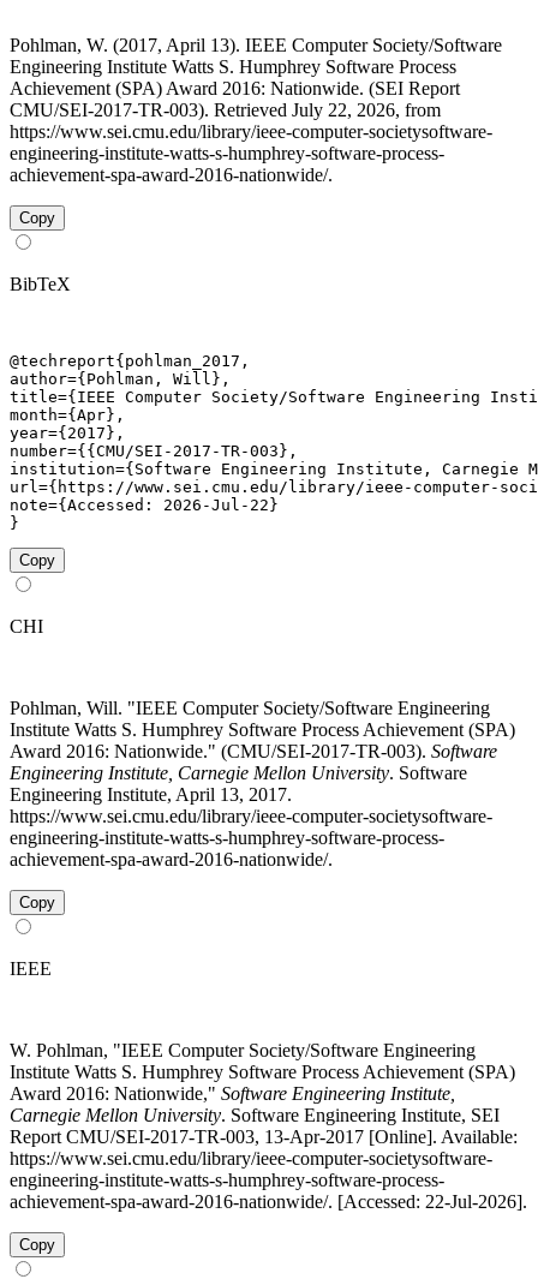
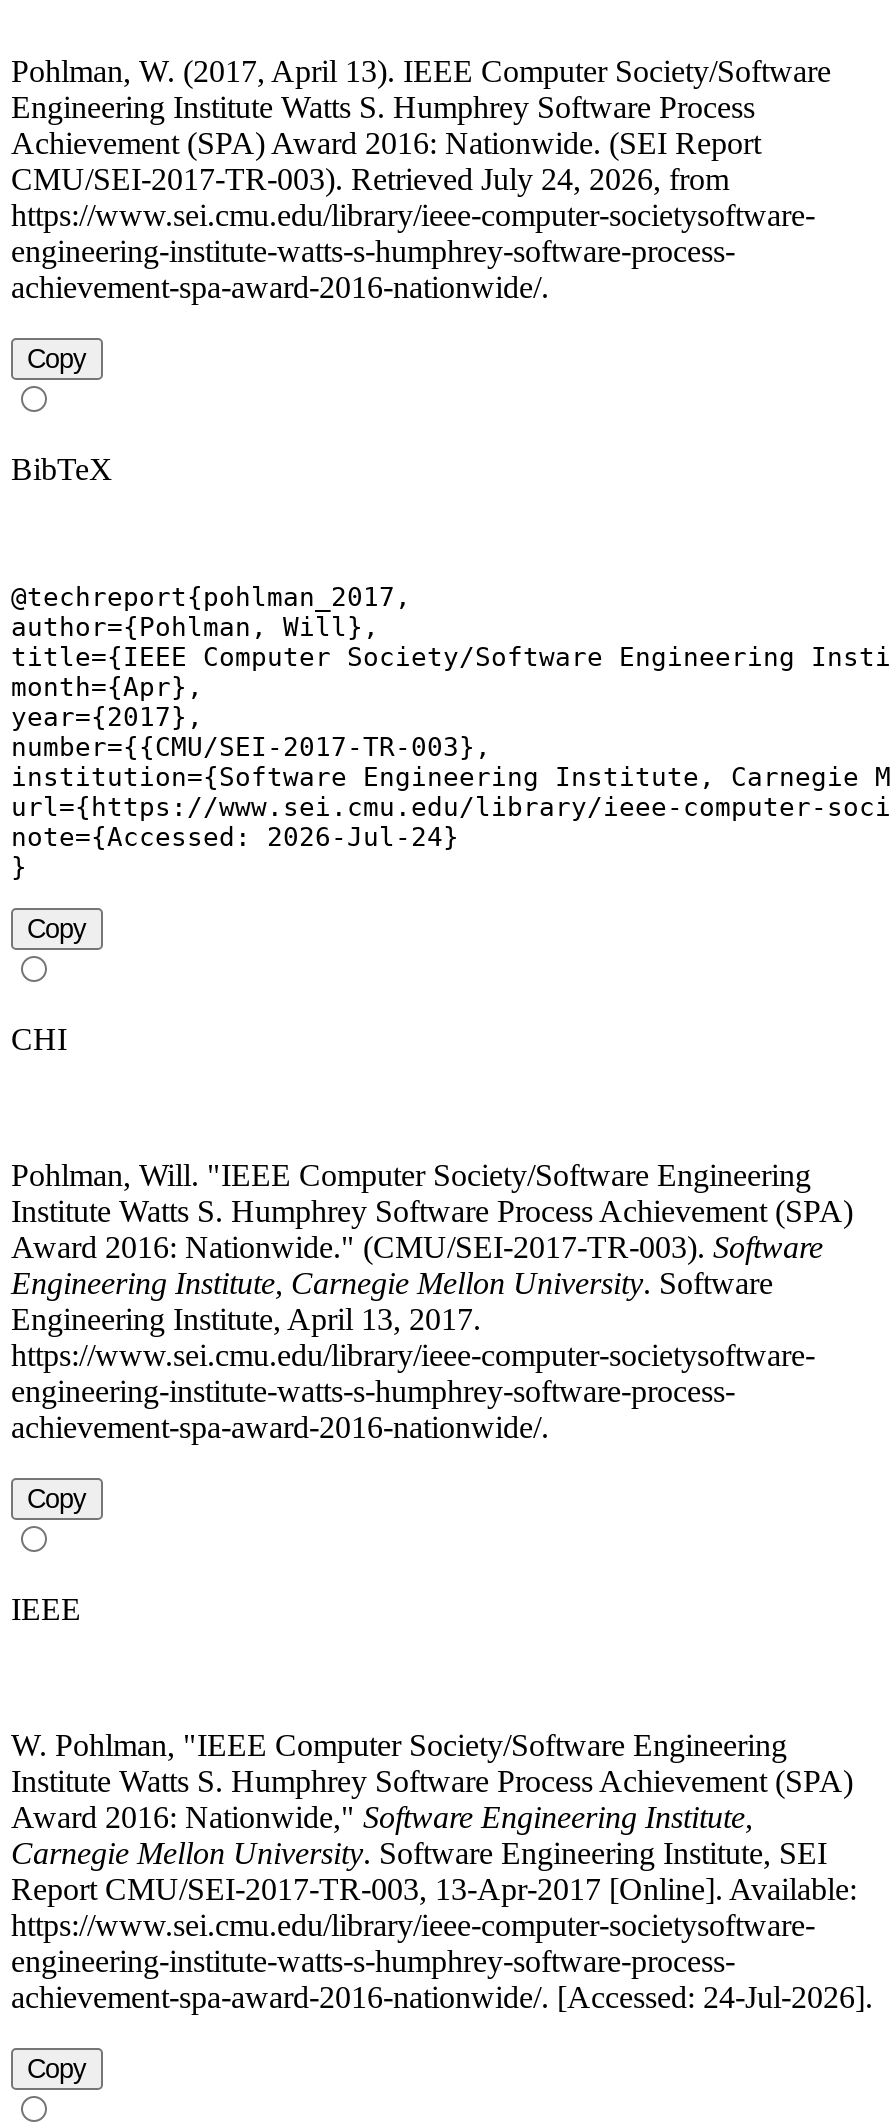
- CMU/SEI-2017-TR-003). Retrieved July 22, 2026, from
+ CMU/SEI-2017-TR-003). Retrieved July 24, 2026, from

- note={Accessed: 2026-Jul-22}
+ note={Accessed: 2026-Jul-24}

- achievement-spa-award-2016-nationwide/. [Accessed: 22-Jul-2026].
+ achievement-spa-award-2016-nationwide/. [Accessed: 24-Jul-2026].
